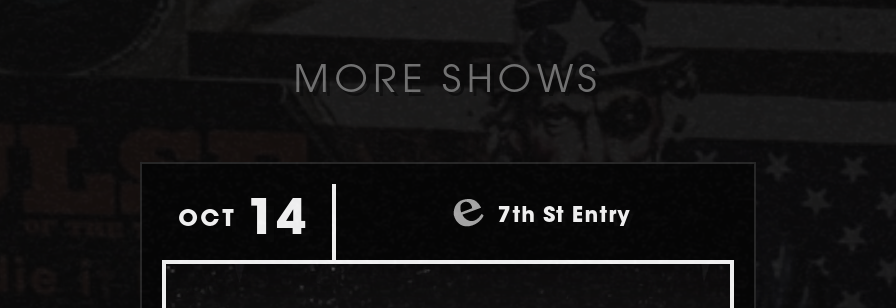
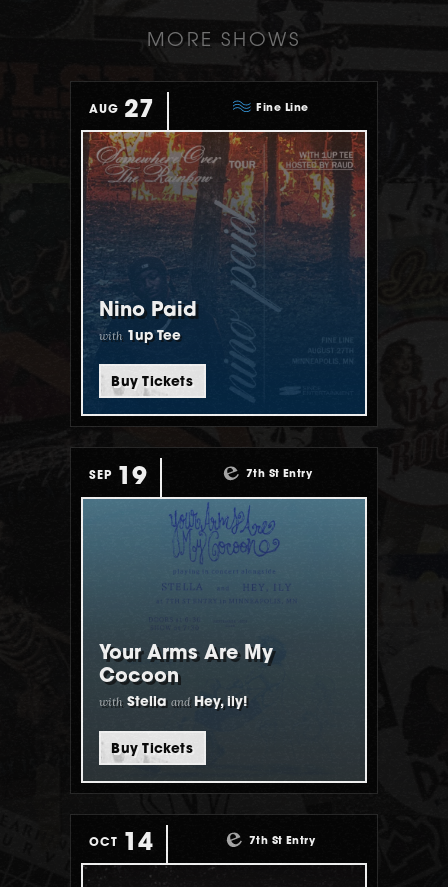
+ [image]
+ Nino Paid
+ with 1up Tee
+ Buy Tickets

+ [image]
+ SEP 19
+ 7th St Entry

+ AUG 27
+ Fine Line

+ Your Arms Are My
+ Cocoon
+ with Stella and Hey, ily!
+ Buy Tickets
